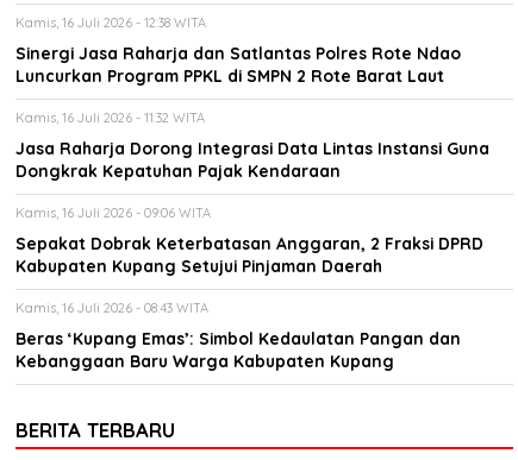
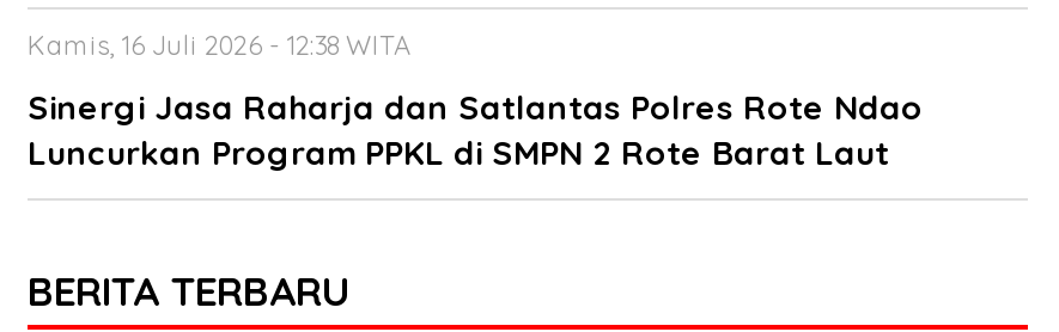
- Kamis, 16 Juli 2026 - 11:32 WITA
- Jasa Raharja Dorong Integrasi Data Lintas Instansi Guna
- Dongkrak Kepatuhan Pajak Kendaraan
- Kamis, 16 Juli 2026 - 09:06 WITA
- Sepakat Dobrak Keterbatasan Anggaran, 2 Fraksi DPRD
- Kabupaten Kupang Setujui Pinjaman Daerah
- Kamis, 16 Juli 2026 - 08:43 WITA
- Beras ‘Kupang Emas’: Simbol Kedaulatan Pangan dan
- Kebanggaan Baru Warga Kabupaten Kupang
